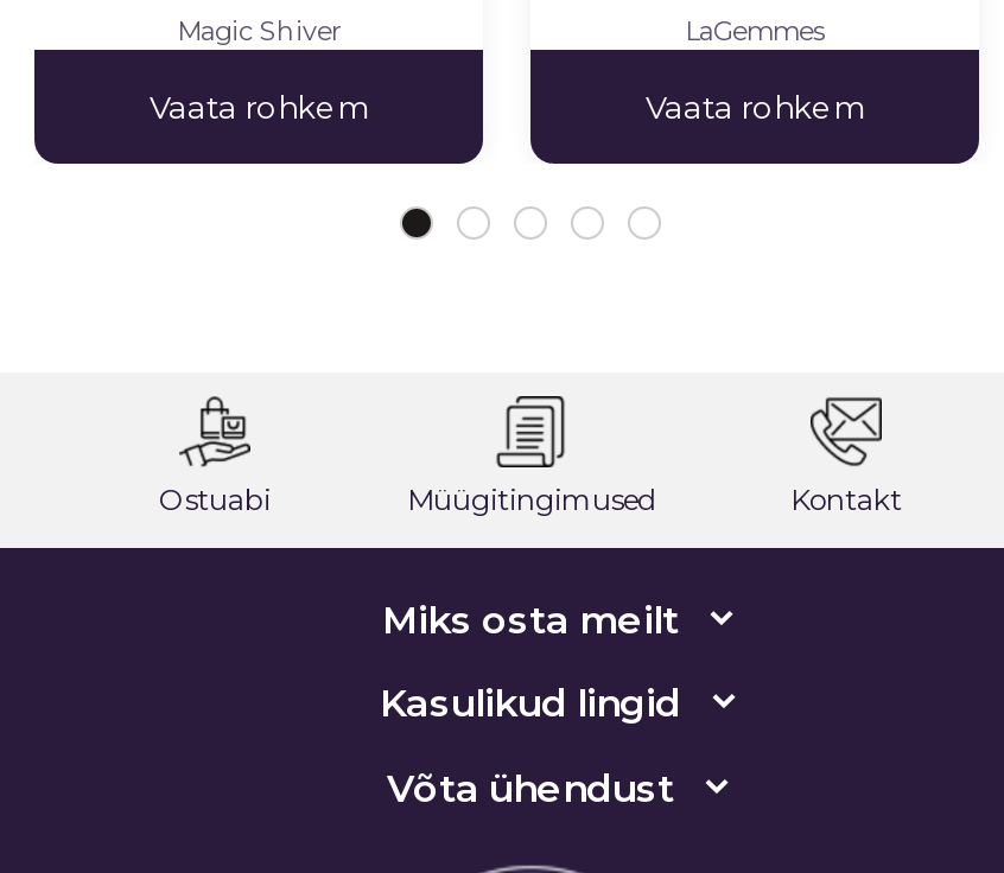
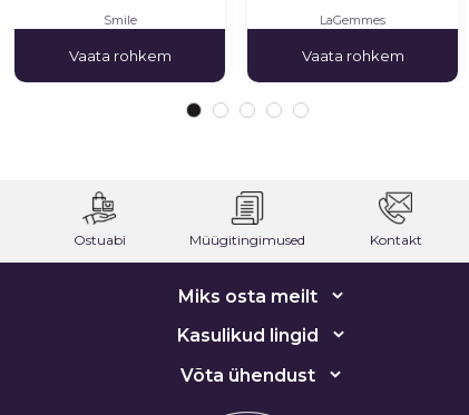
- Magic Shiver
+ Smile
